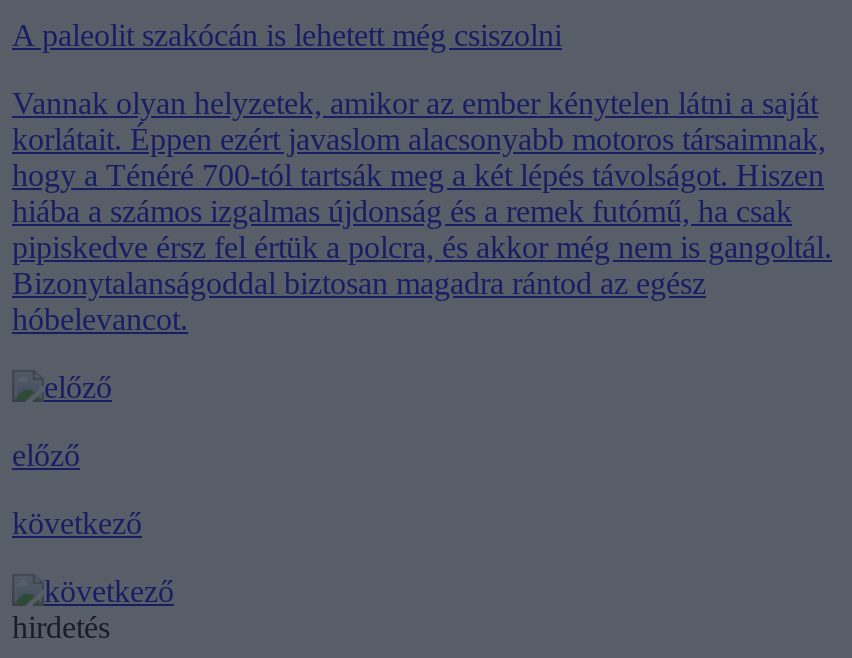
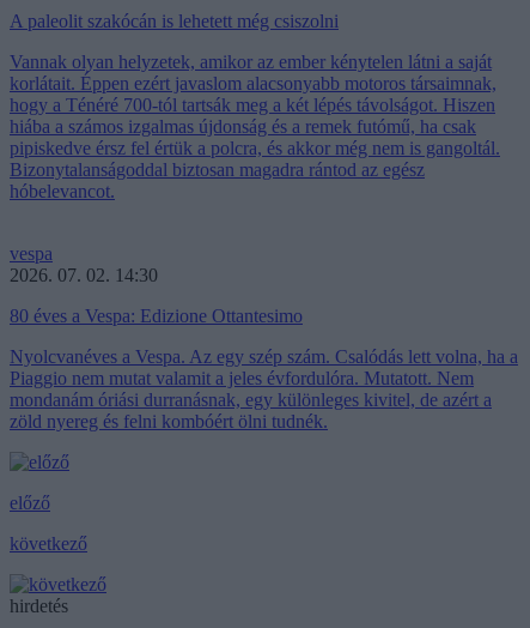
+ vespa
+ 2026. 07. 02. 14:30
+ 80 éves a Vespa: Edizione Ottantesimo
+ Nyolcvanéves a Vespa. Az egy szép szám. Csalódás lett volna, ha a
+ Piaggio nem mutat valamit a jeles évfordulóra. Mutatott. Nem
+ mondanám óriási durranásnak, egy különleges kivitel, de azért a
+ zöld nyereg és felni kombóért ölni tudnék.
